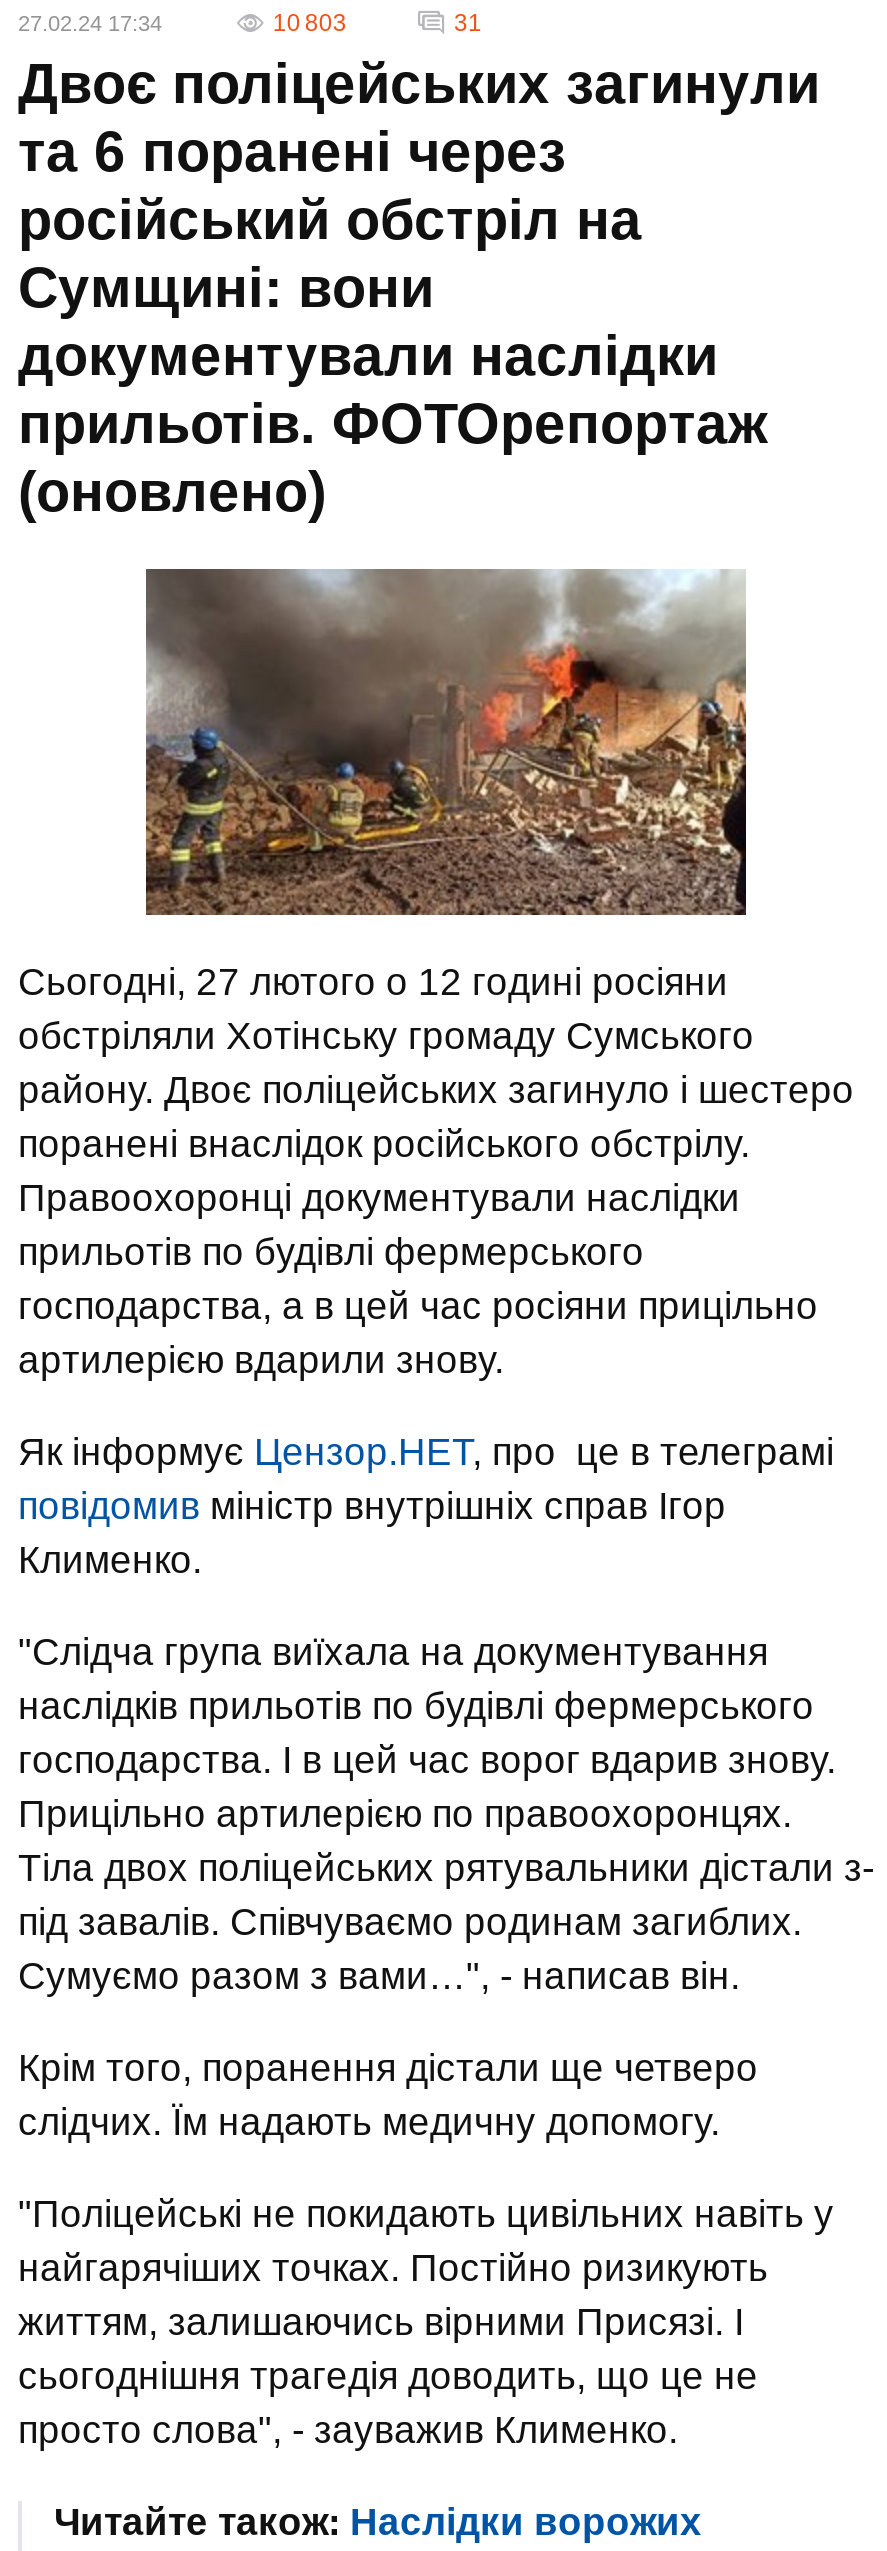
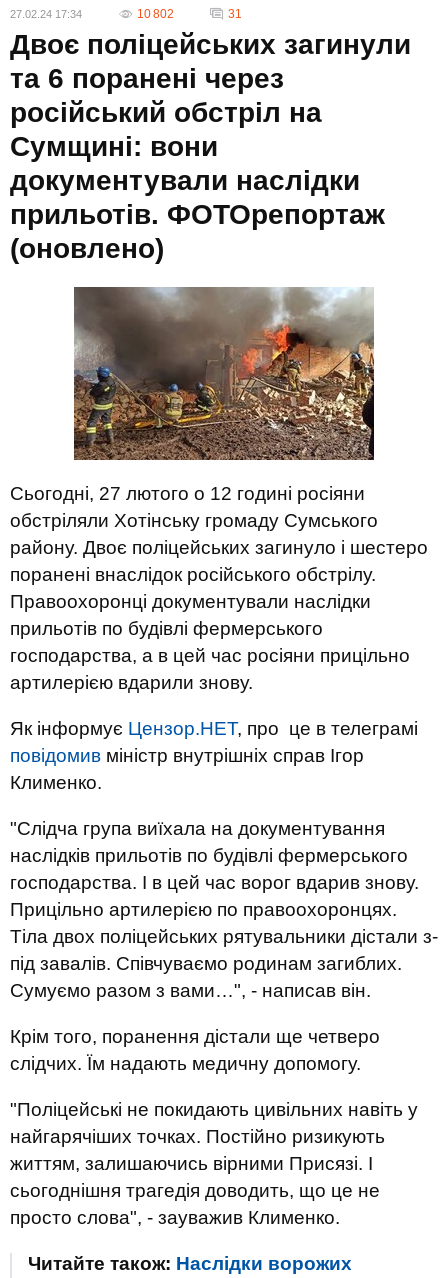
- 10 803
+ 10 802
